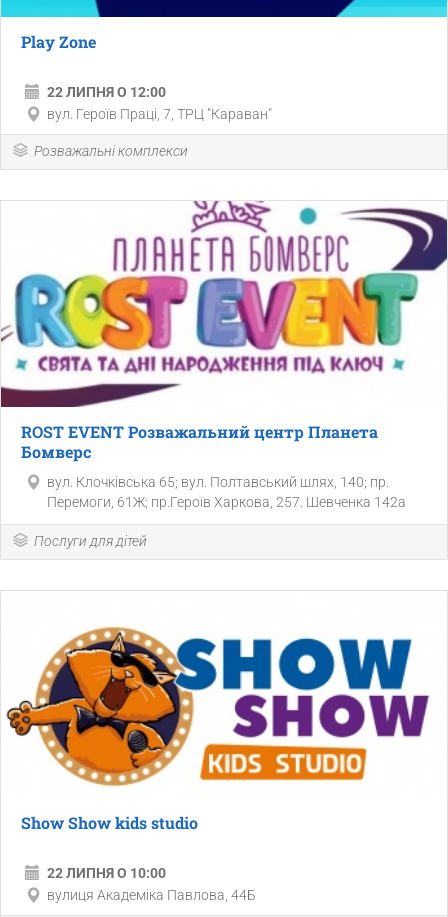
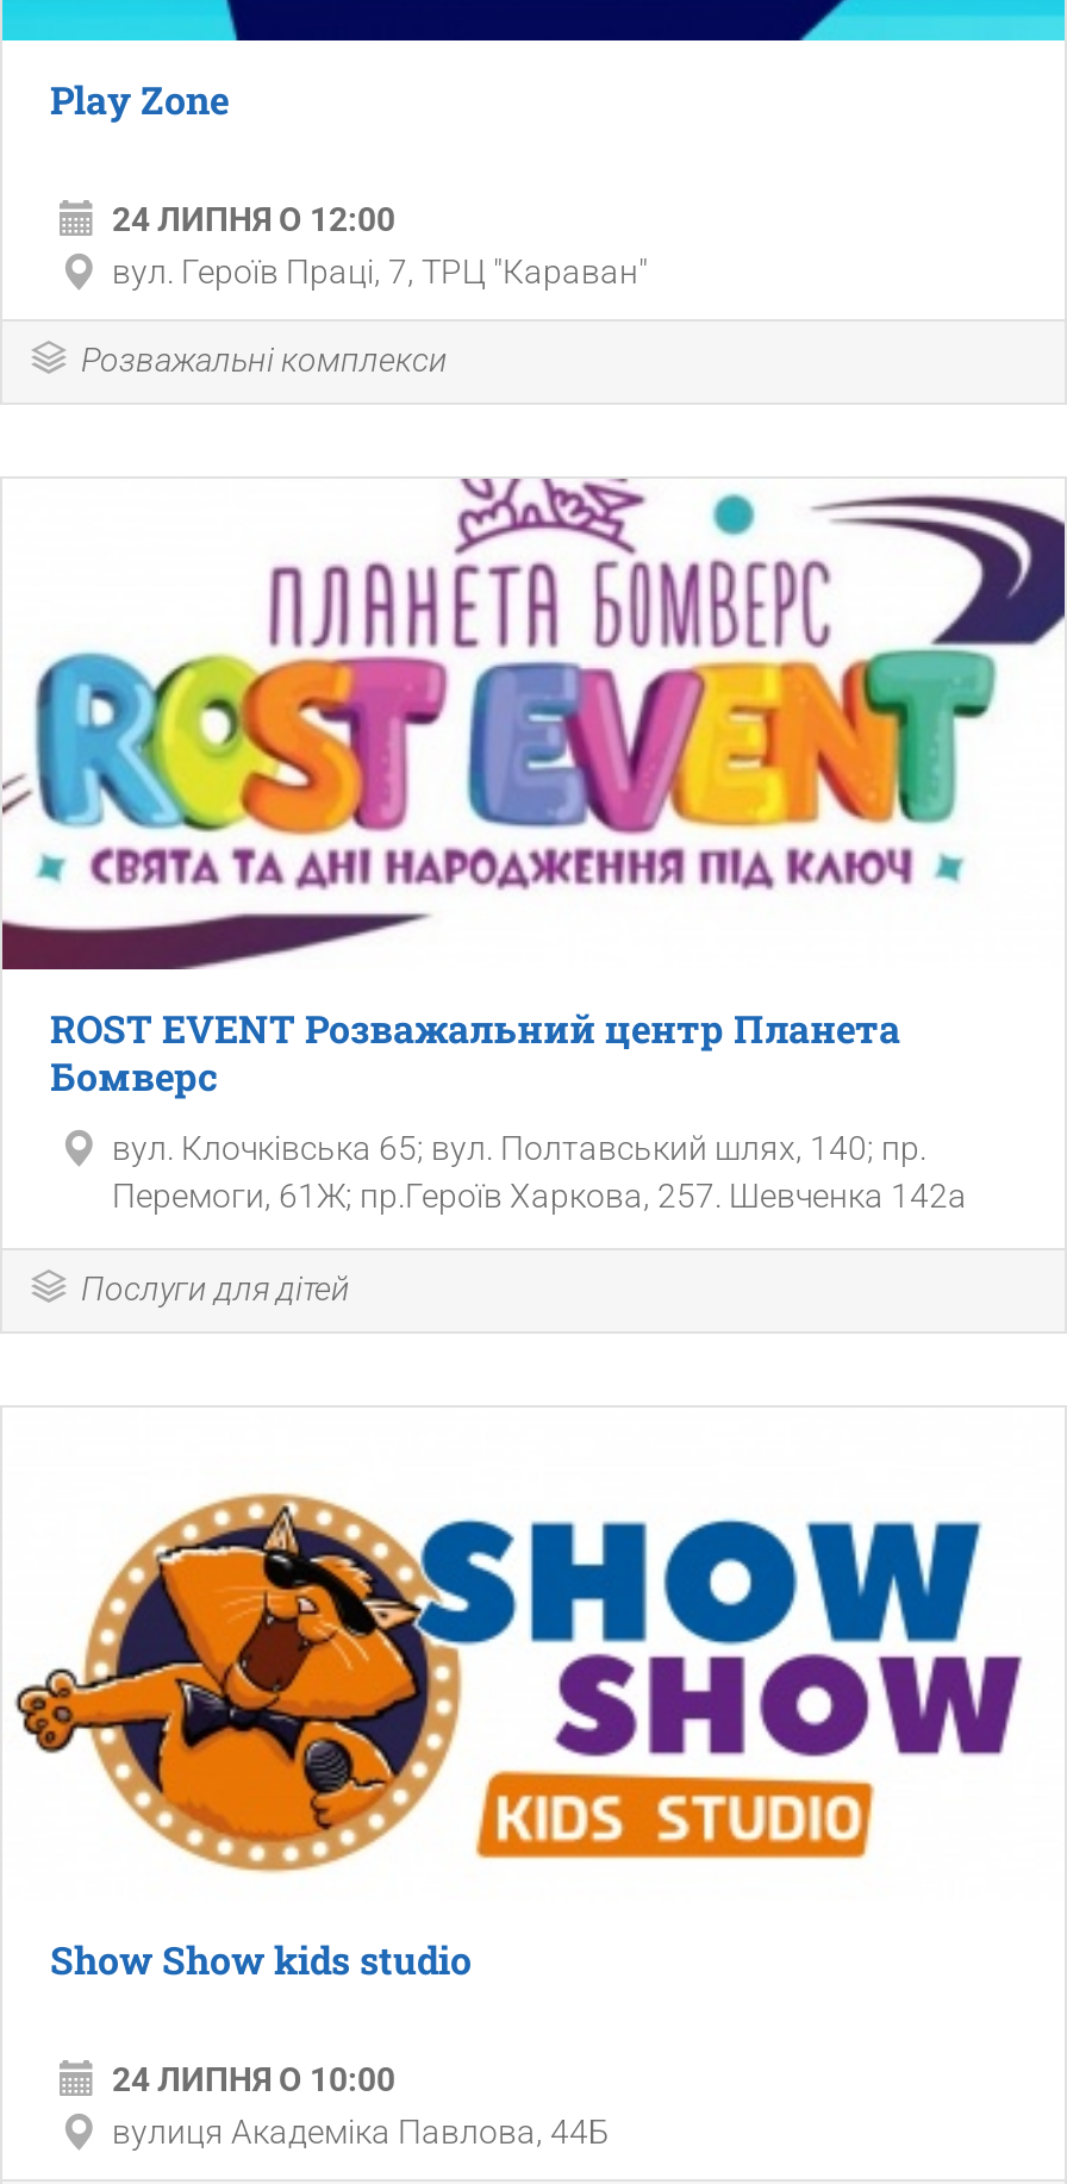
- 22 ЛИПНЯ О 12:00
+ 24 ЛИПНЯ О 12:00

- 22 ЛИПНЯ О 10:00
+ 24 ЛИПНЯ О 10:00
